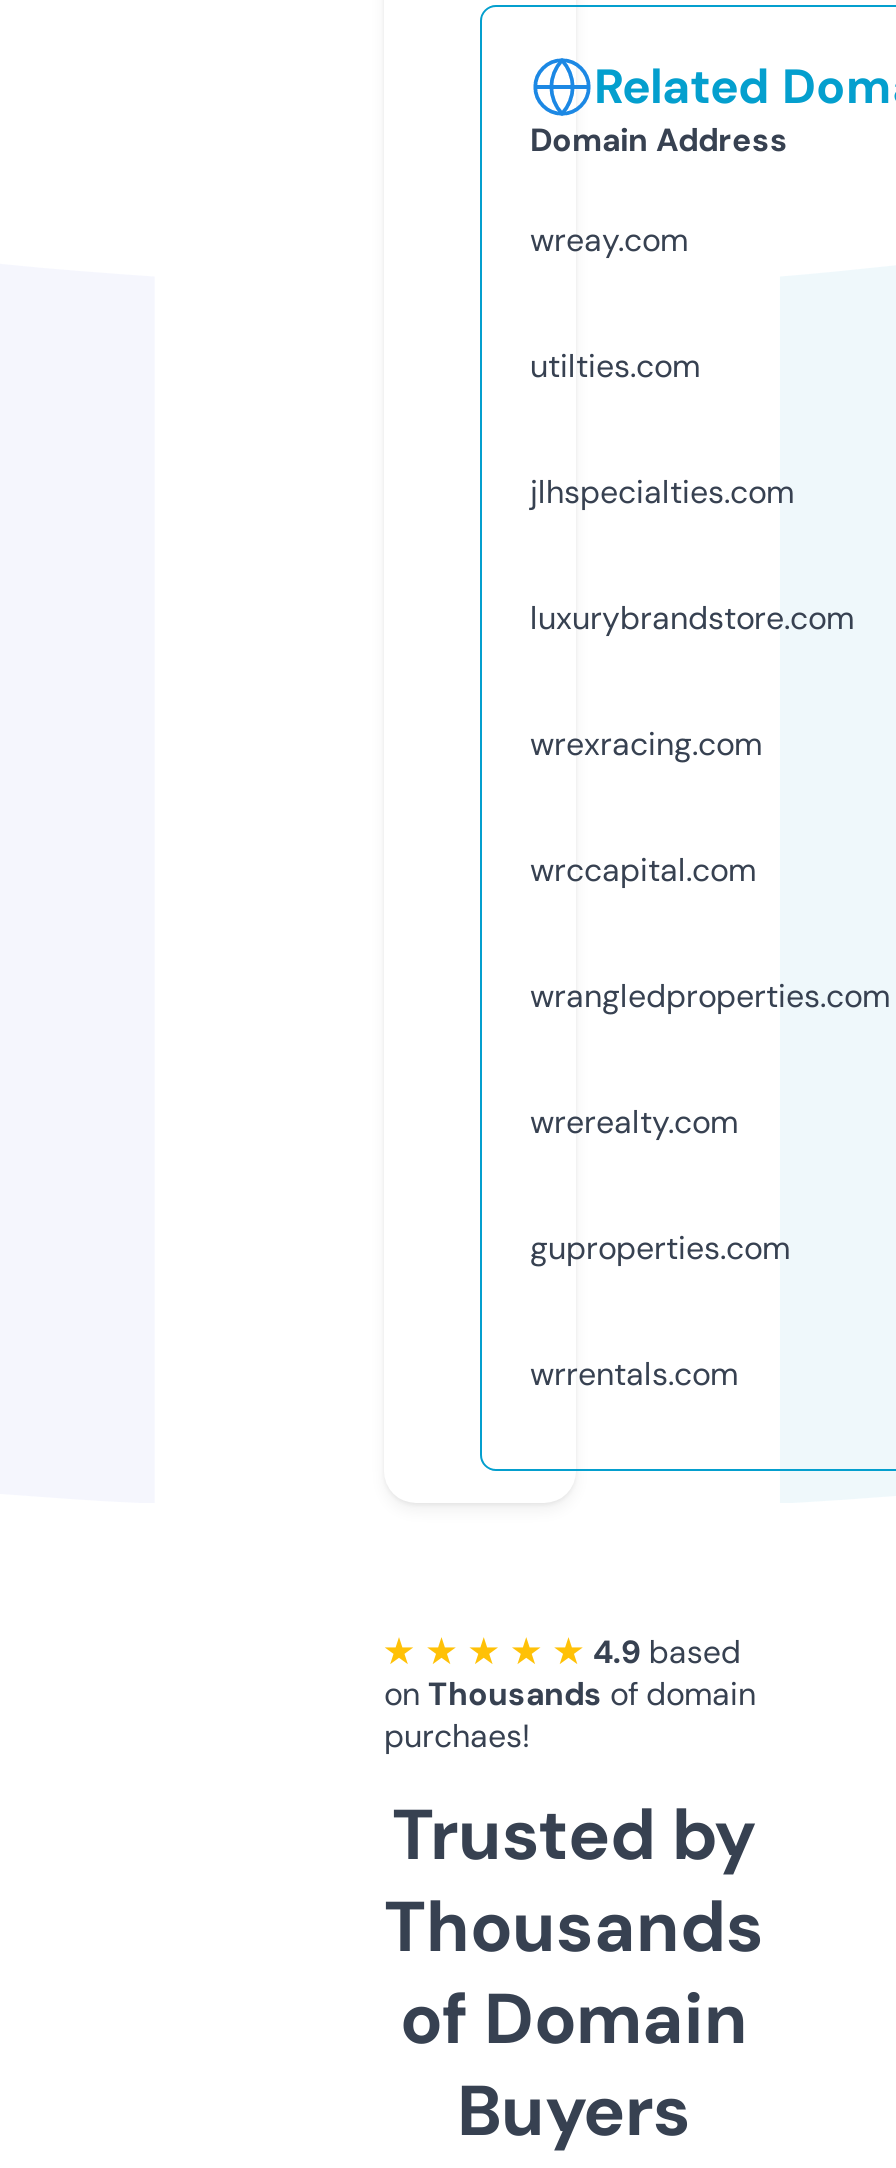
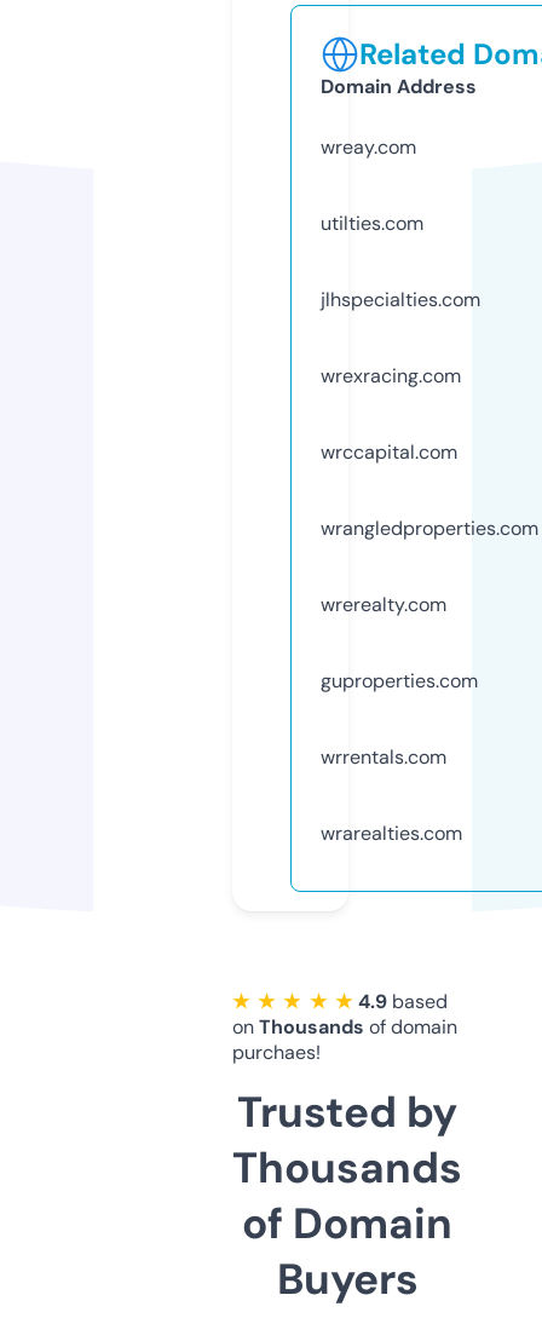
- luxurybrandstore.com

moved up: wrexracing.com | wrccapital.com | wrangledproperties.com | wrerealty.com | guproperties.com | wrrentals.com

+ wrarealties.com
